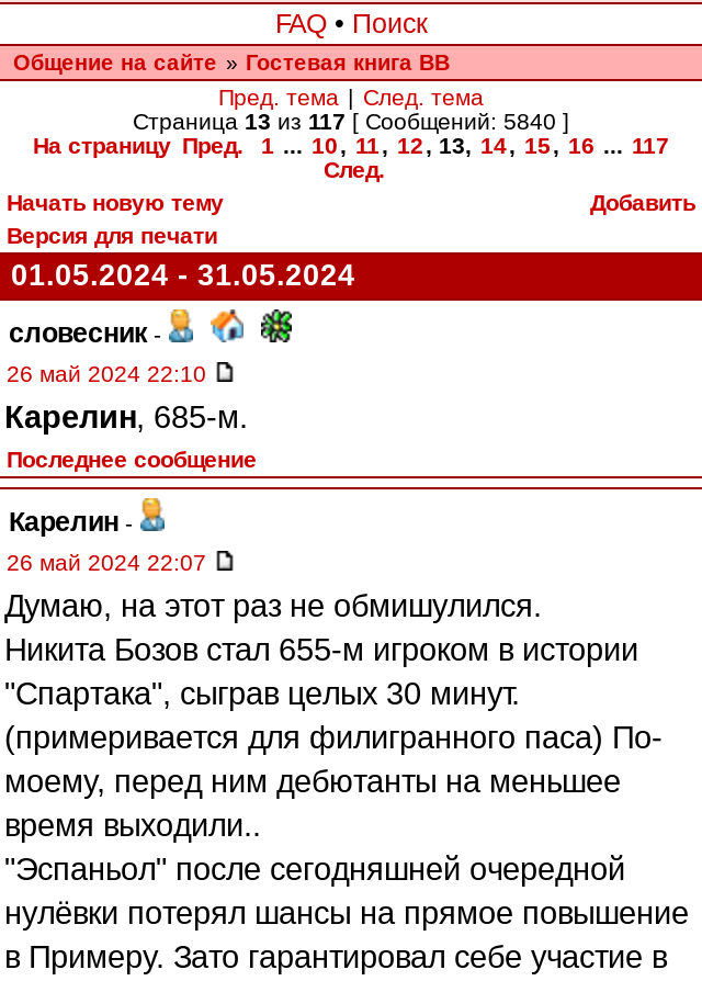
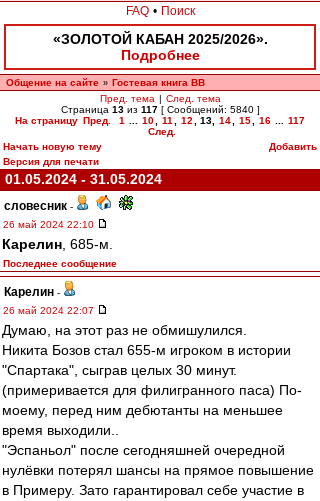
+ «ЗОЛОТОЙ КАБАН 2025/2026».
+ Подробнее
